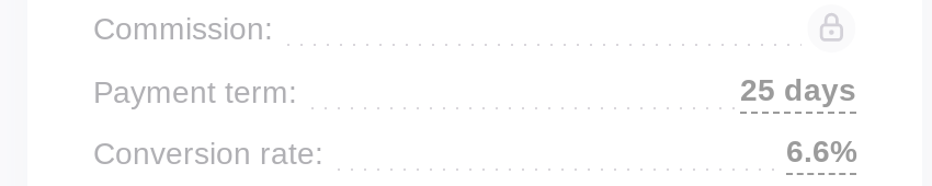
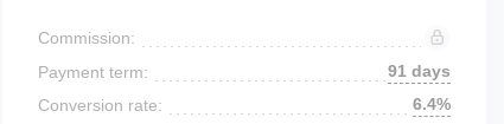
- 25 days
+ 91 days

- 6.6%
+ 6.4%
